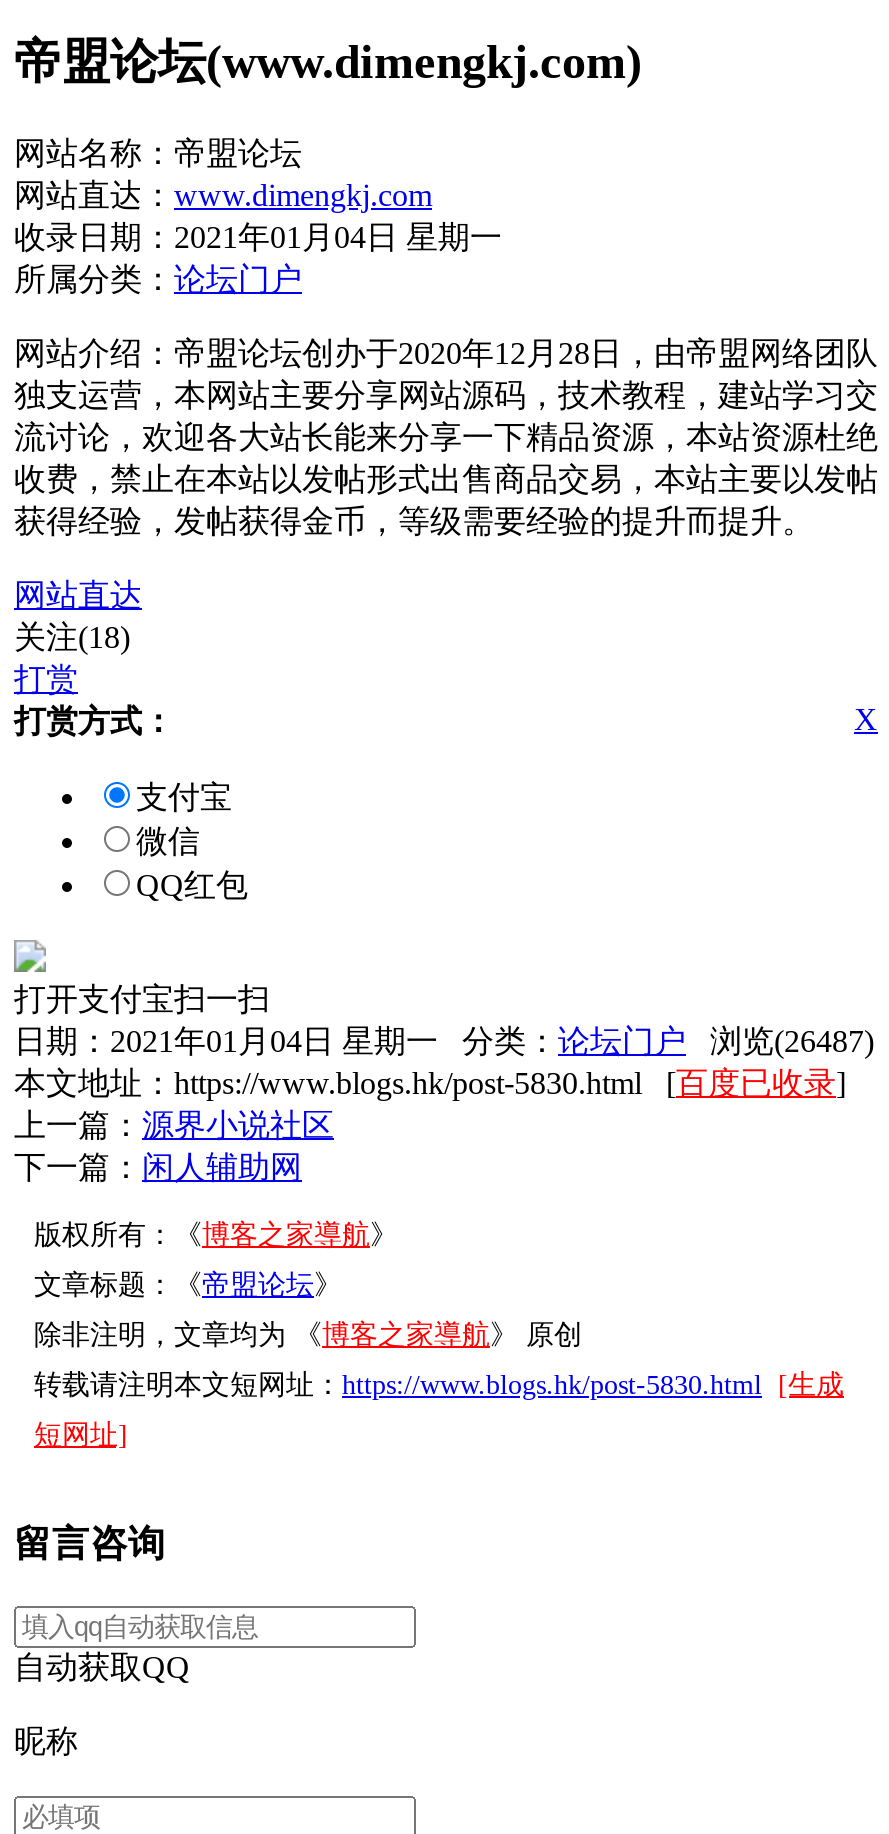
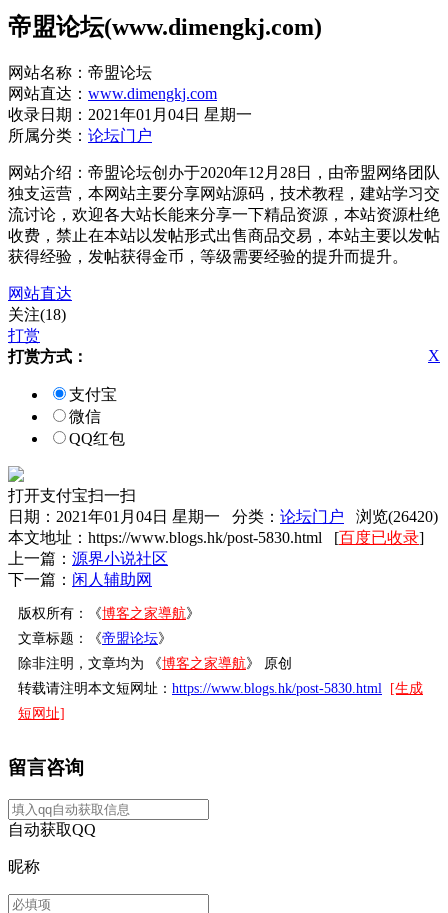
- 日期：2021年01月04日 星期一 分类：论坛门户浏览(26487)
+ 日期：2021年01月04日 星期一 分类：论坛门户浏览(26420)
